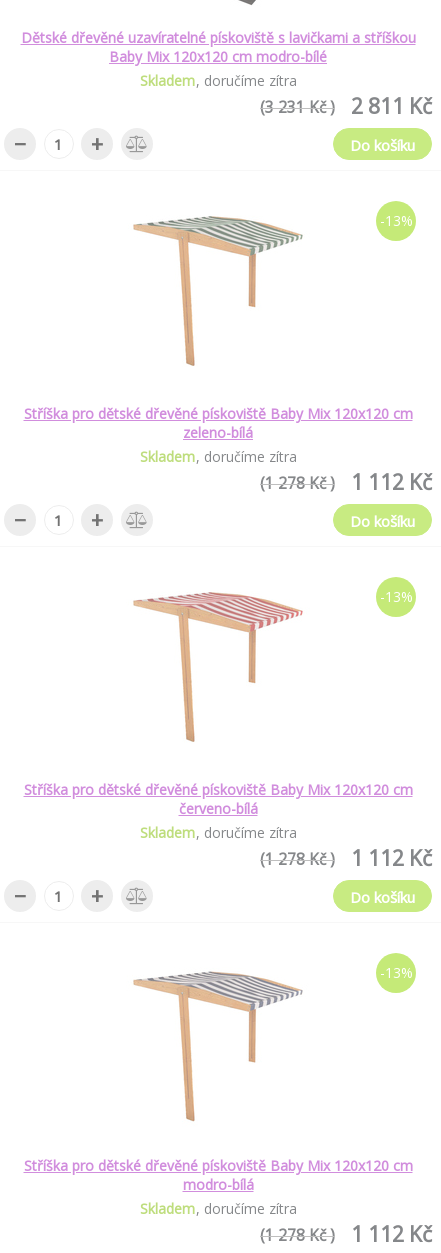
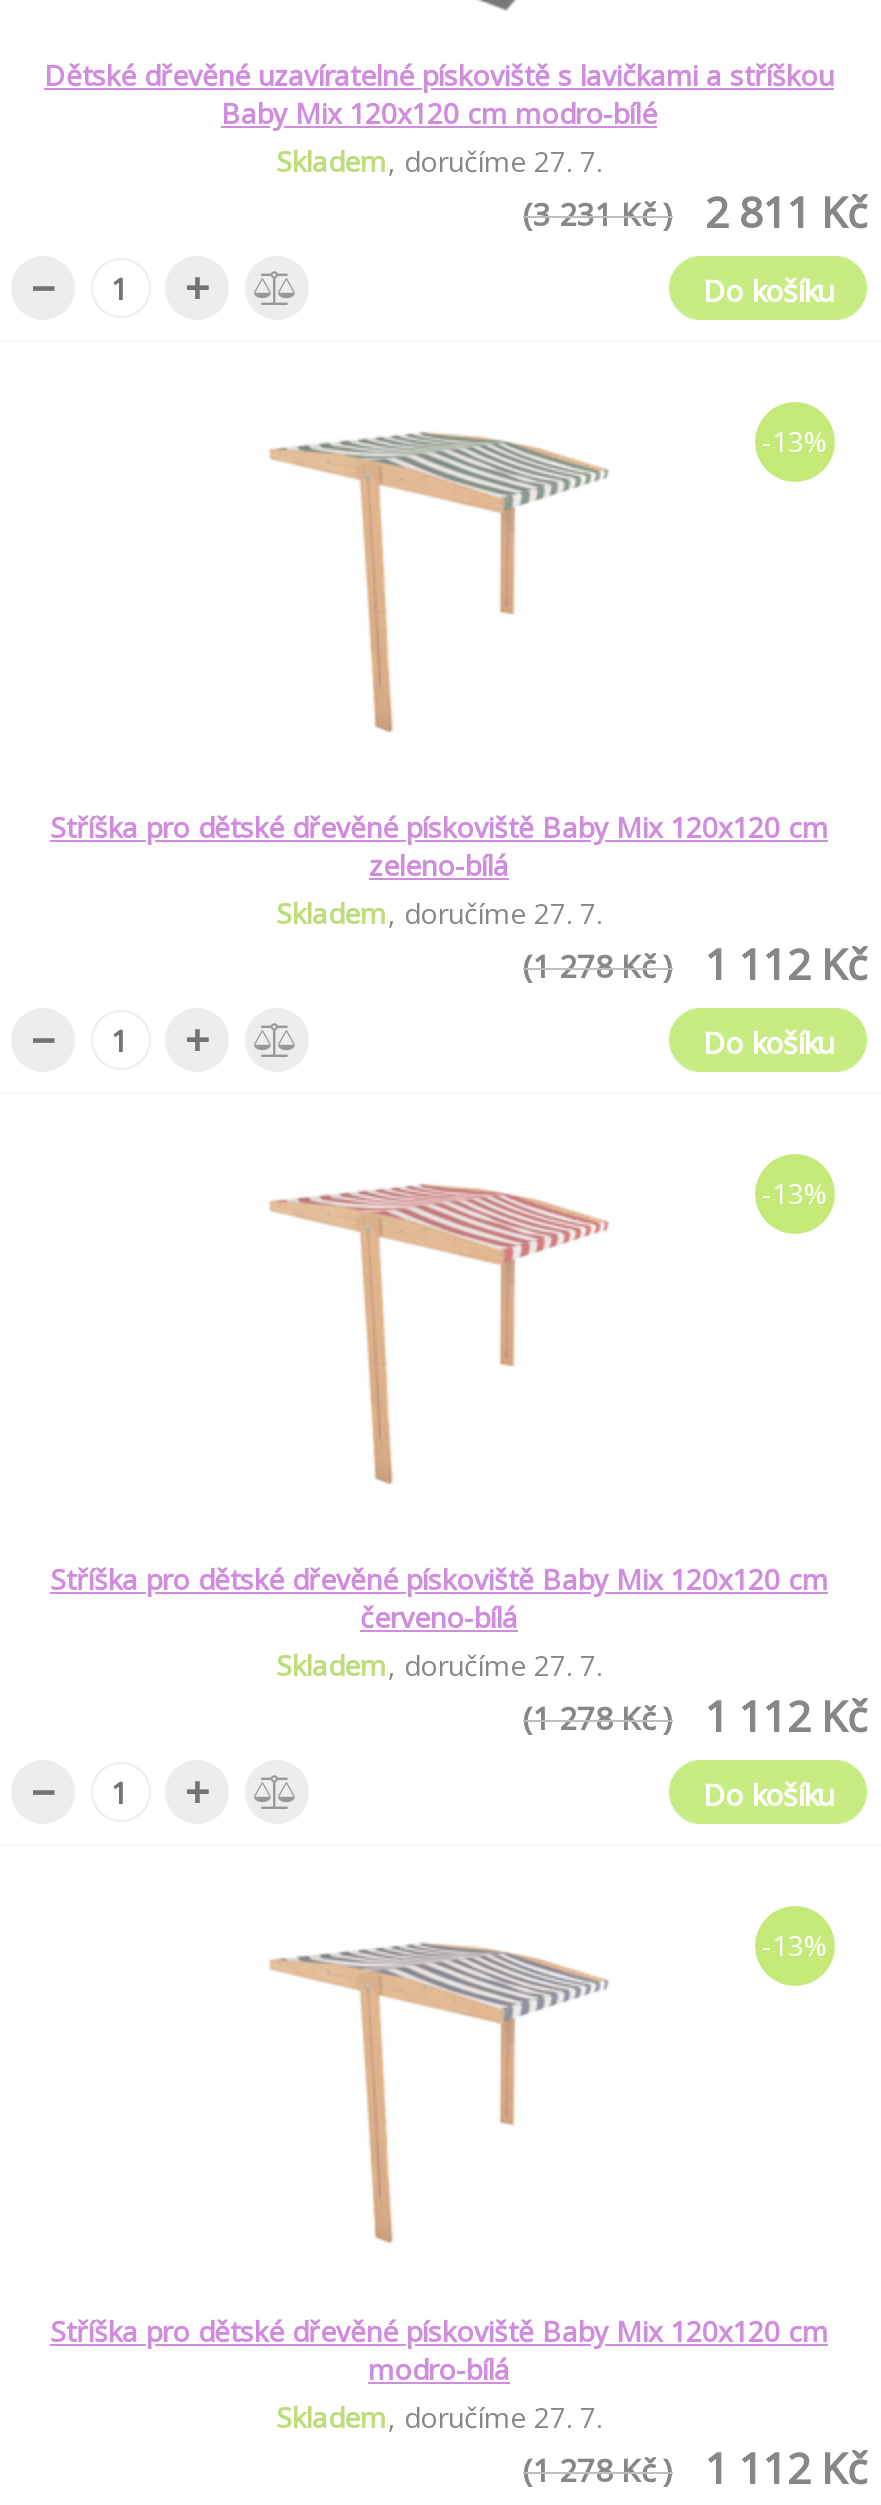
- Skladem doručíme zítra
+ Skladem doručíme 27. 7.

- Skladem doručíme zítra
+ Skladem doručíme 27. 7.

- Skladem doručíme zítra
+ Skladem doručíme 27. 7.

- Skladem doručíme zítra
+ Skladem doručíme 27. 7.
